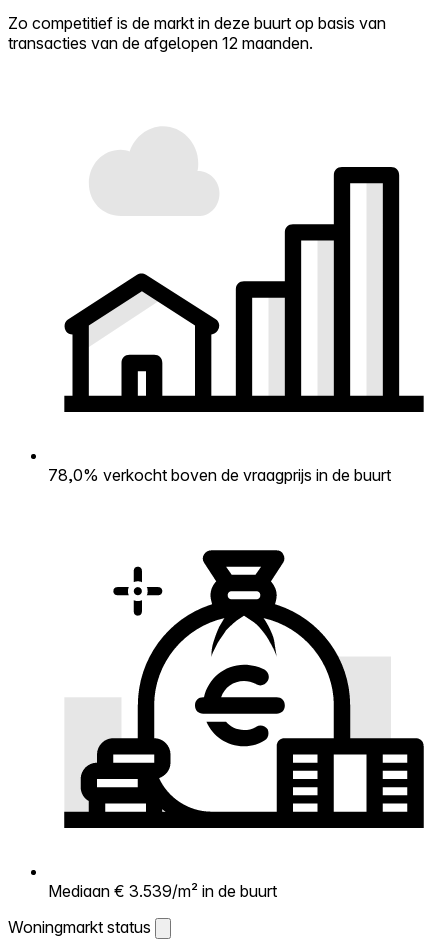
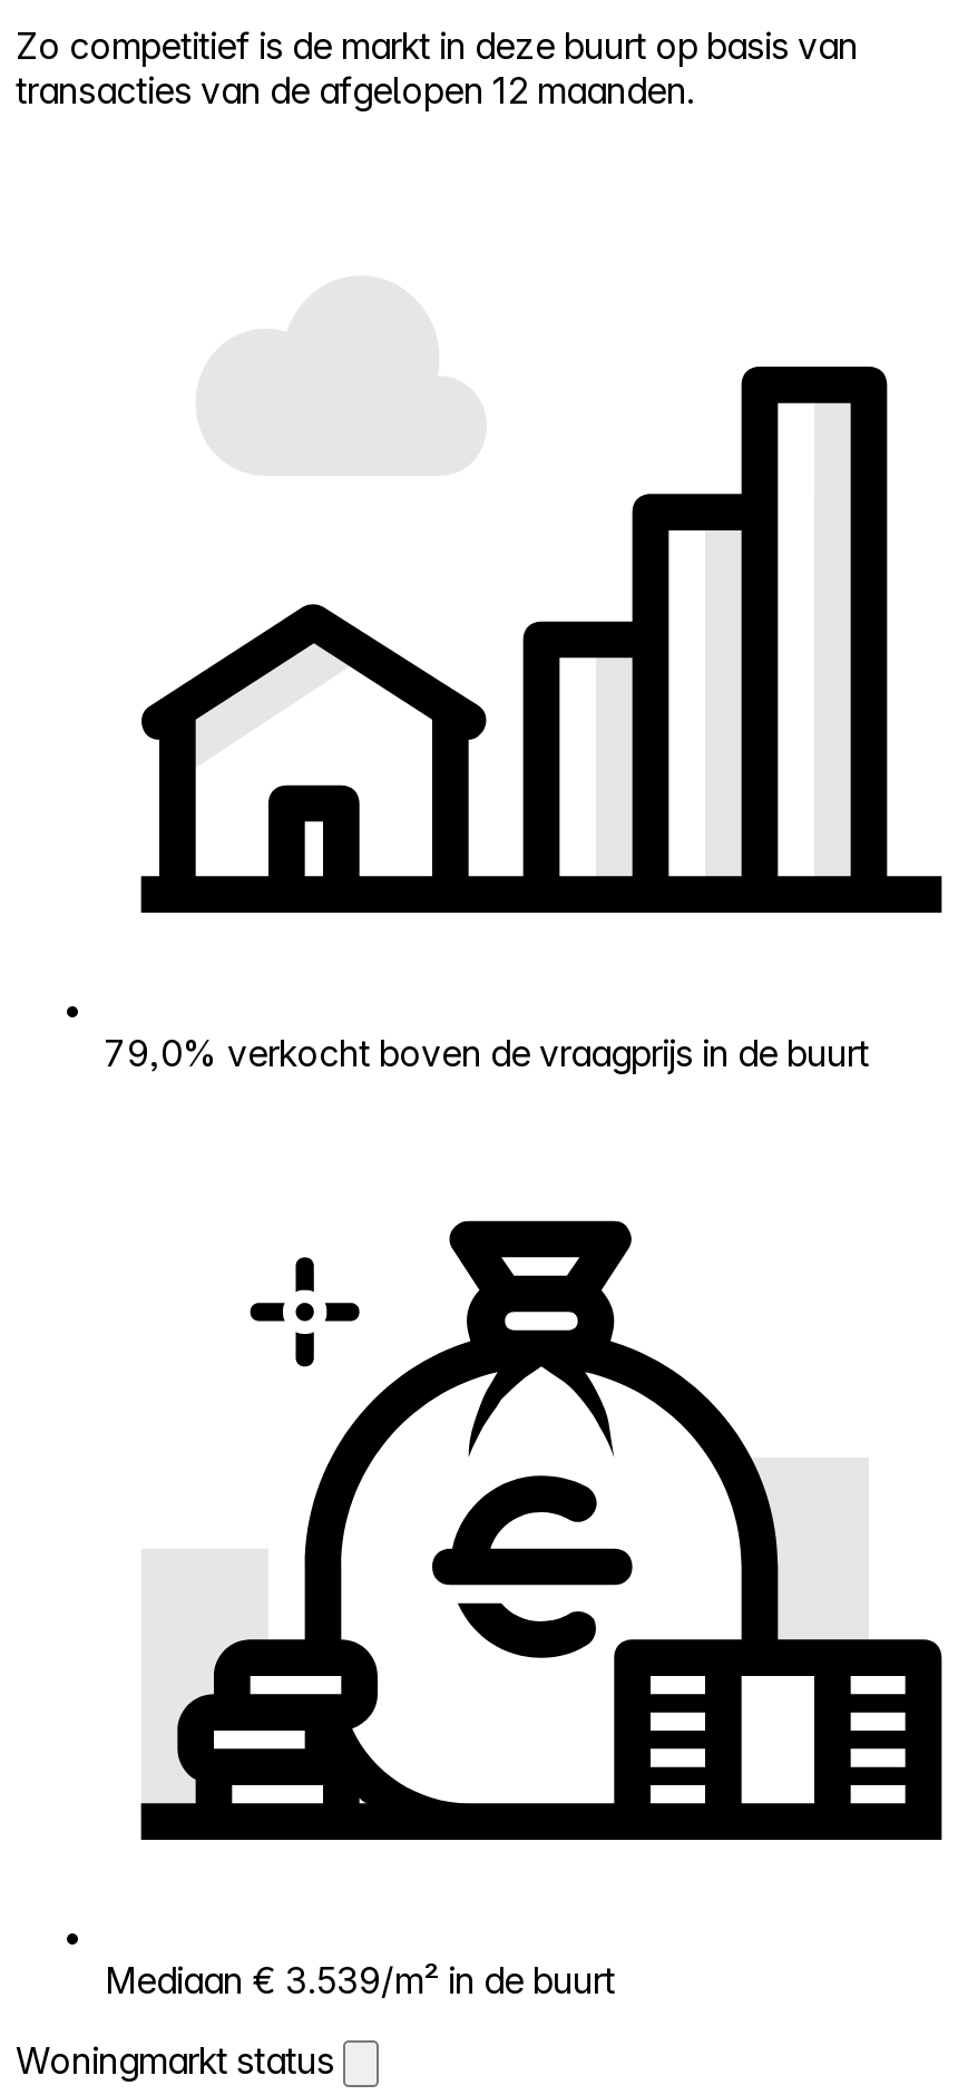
- 78,0% verkocht boven de vraagprijs in de buurt
+ 79,0% verkocht boven de vraagprijs in de buurt
